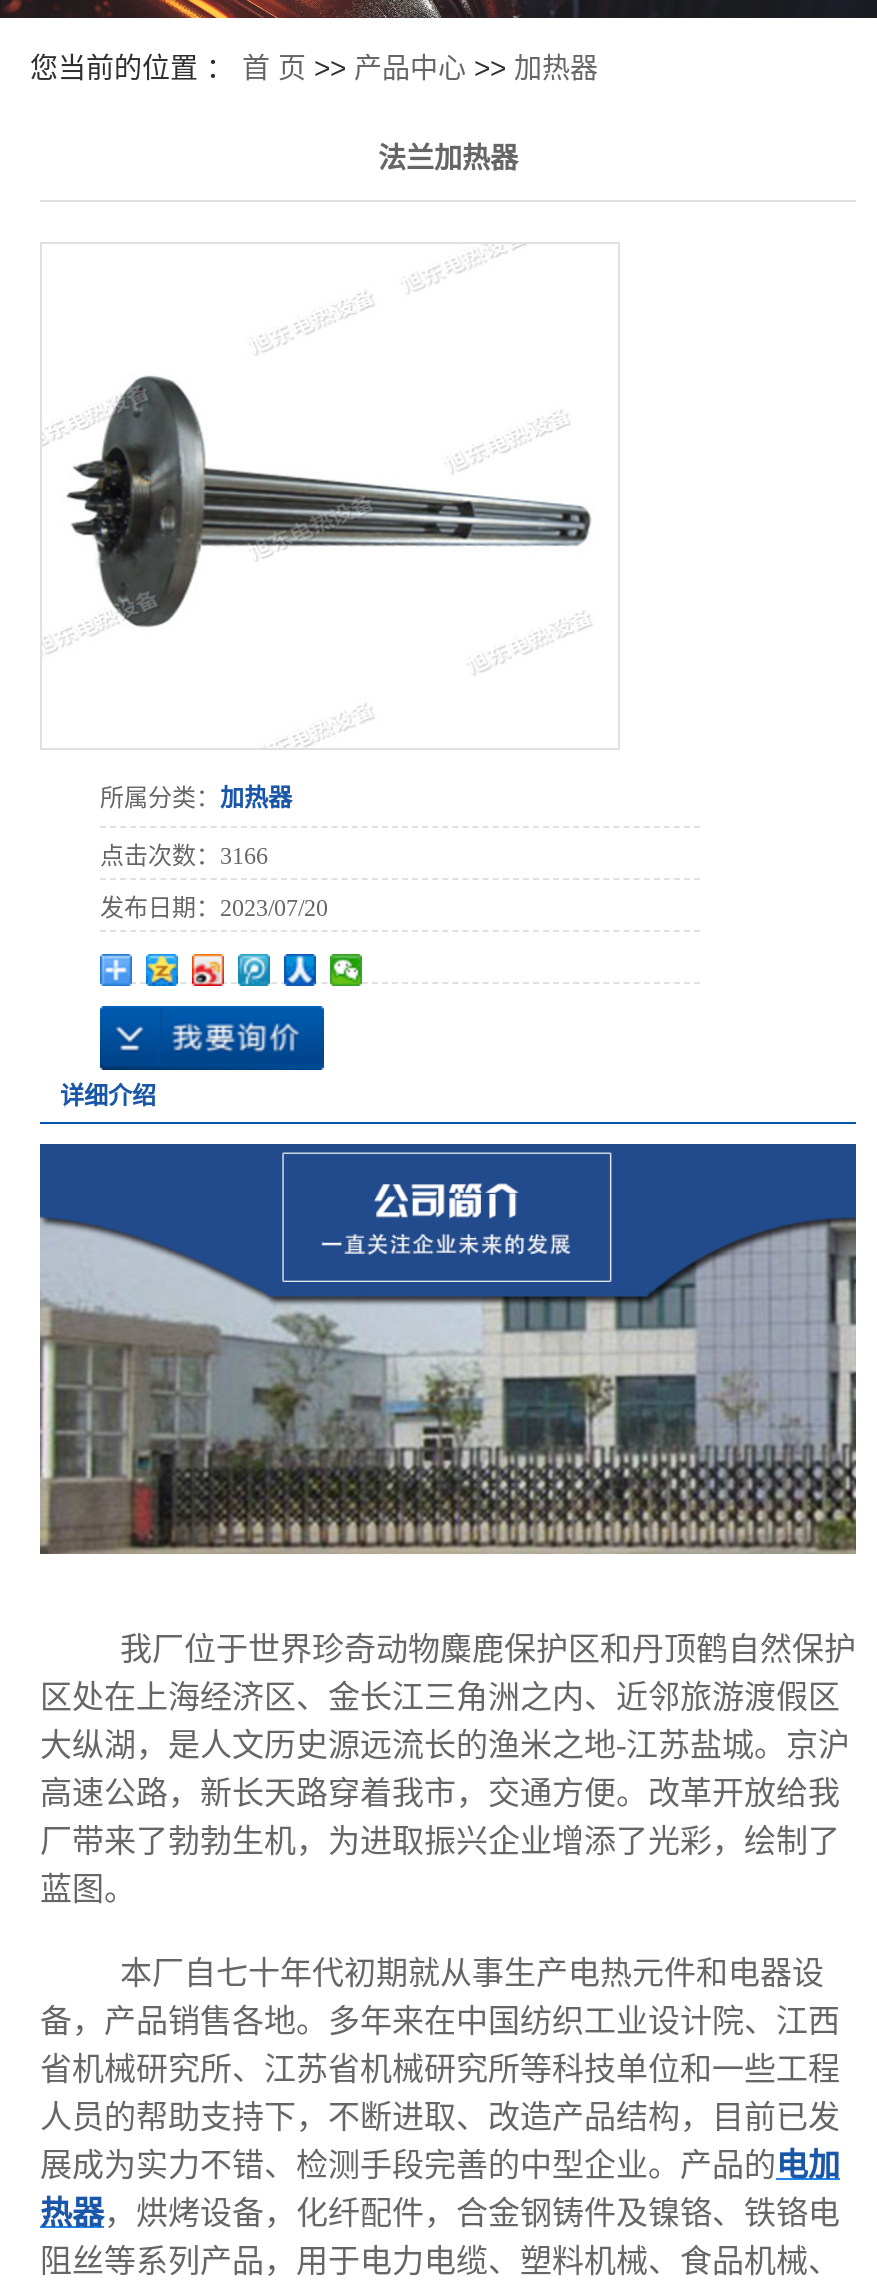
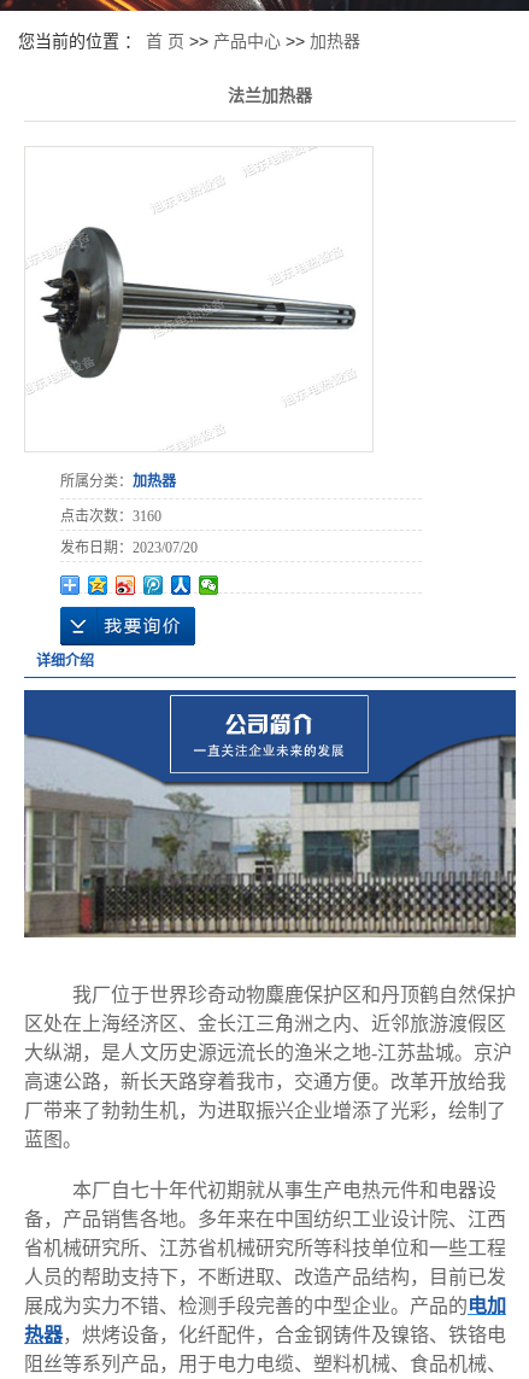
- 点击次数：3166
+ 点击次数：3160
